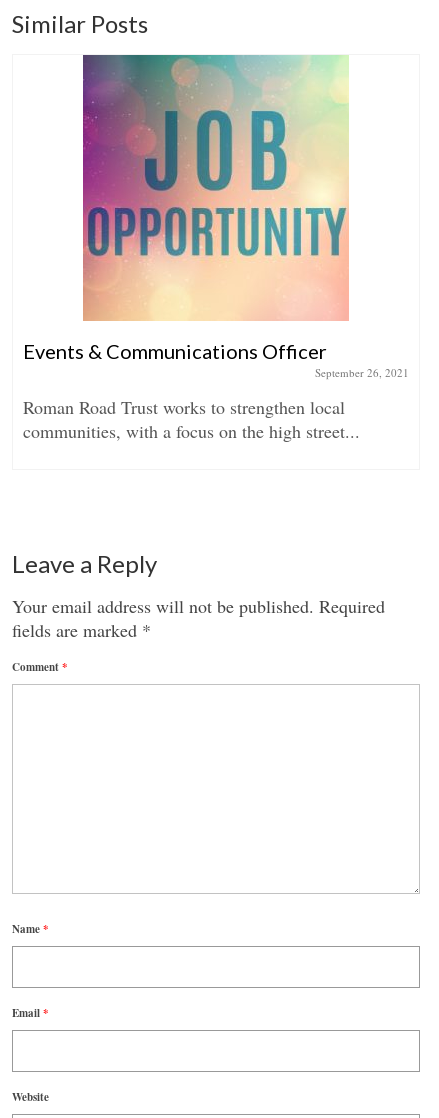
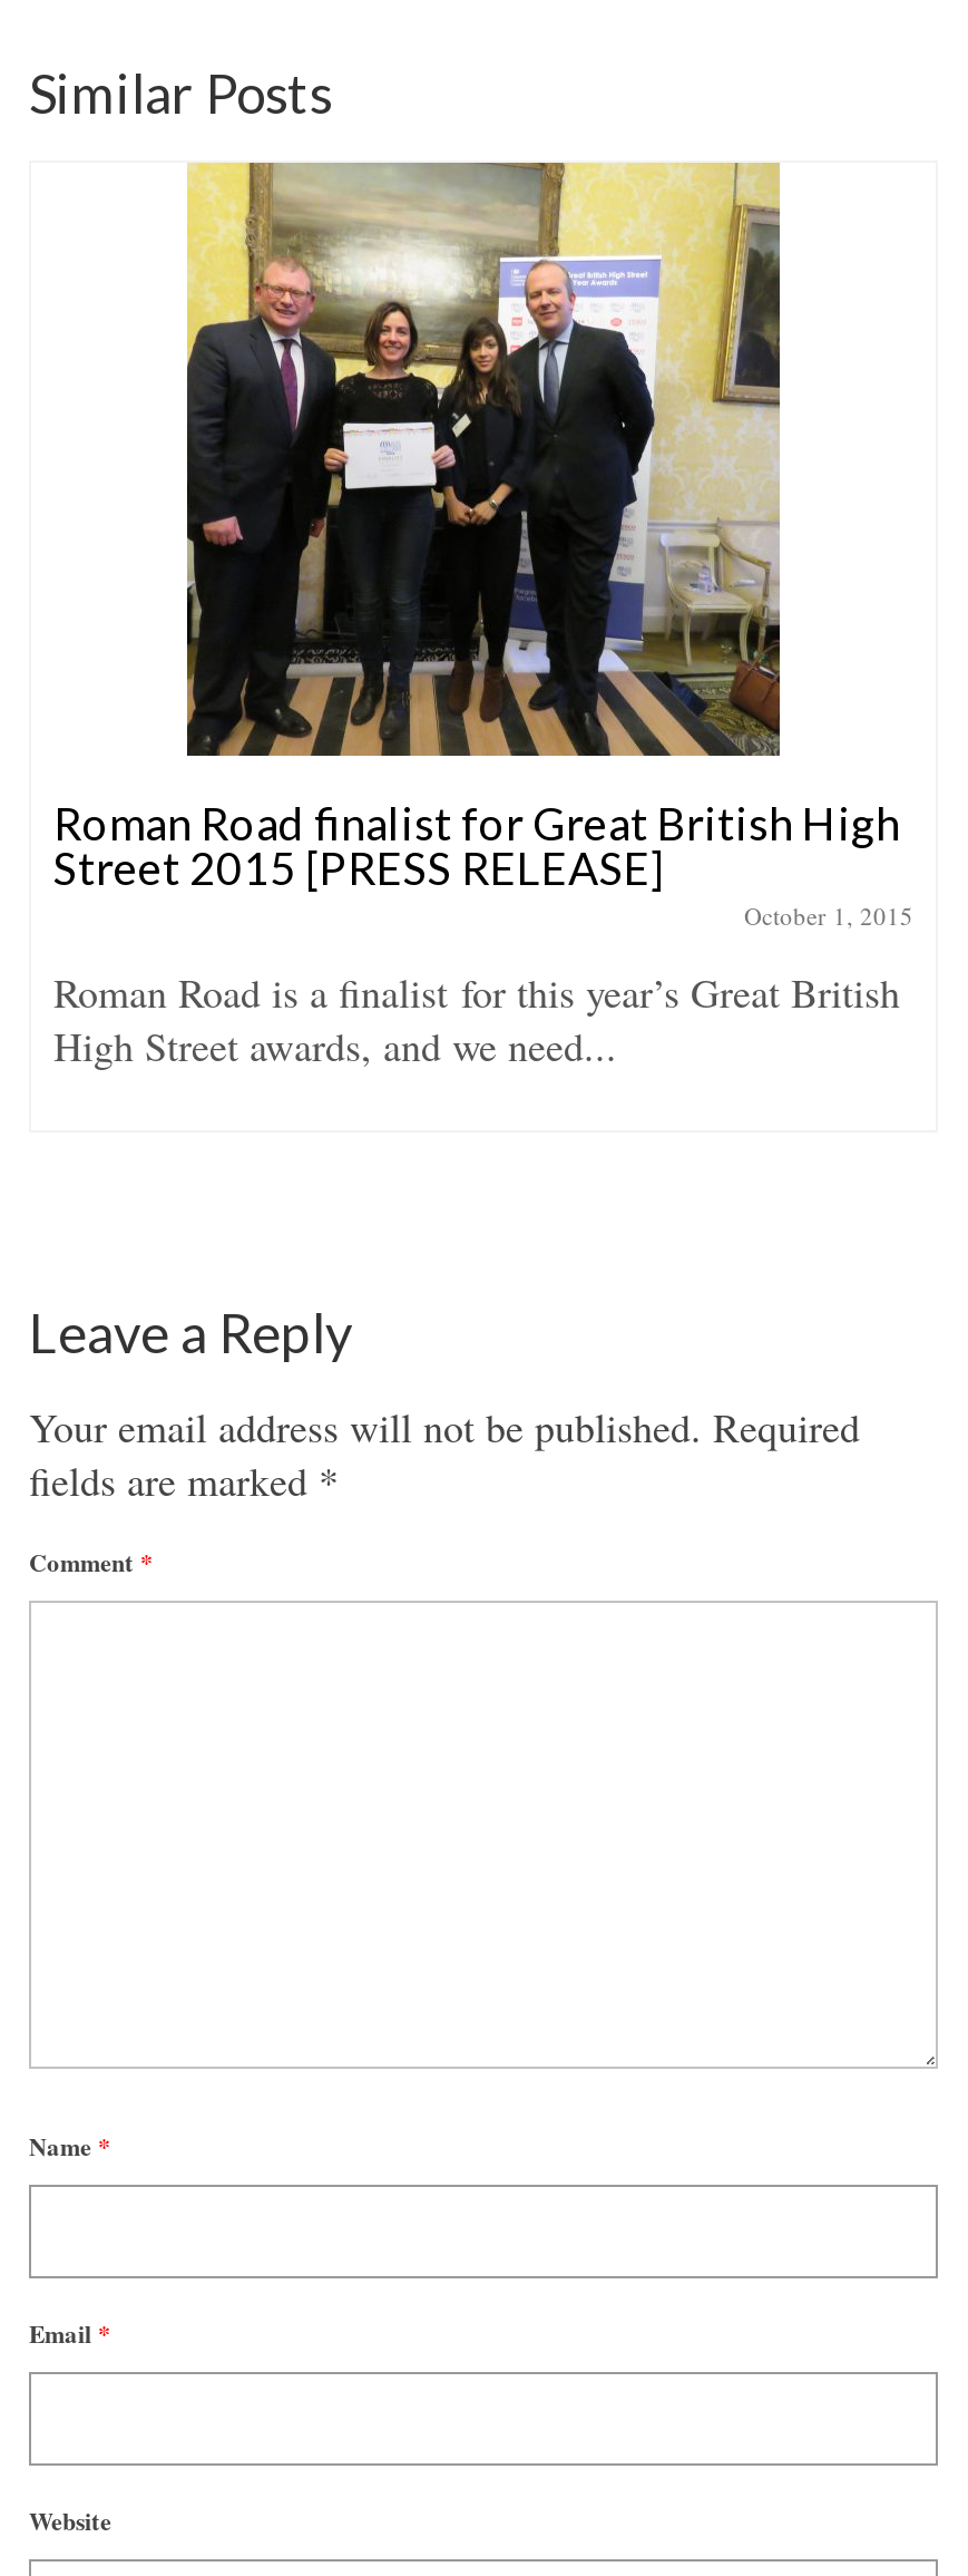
- [image]
- Events & Communications Officer
- September 26, 2021
+ [image]
+ Roman Road finalist for Great British High
+ Street 2015 [PRESS RELEASE]
+ October 1, 2015

- Roman Road Trust works to strengthen local
- communities, with a focus on the high street...
+ Roman Road is a finalist for this year’s Great British
+ High Street awards, and we need...
